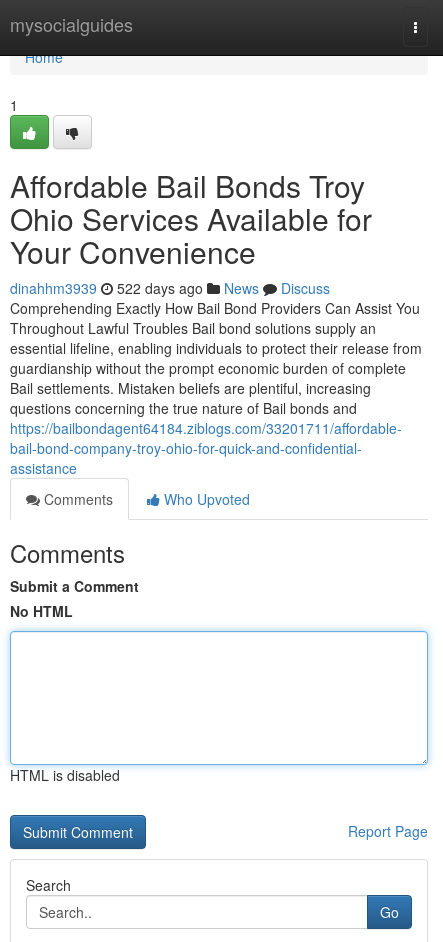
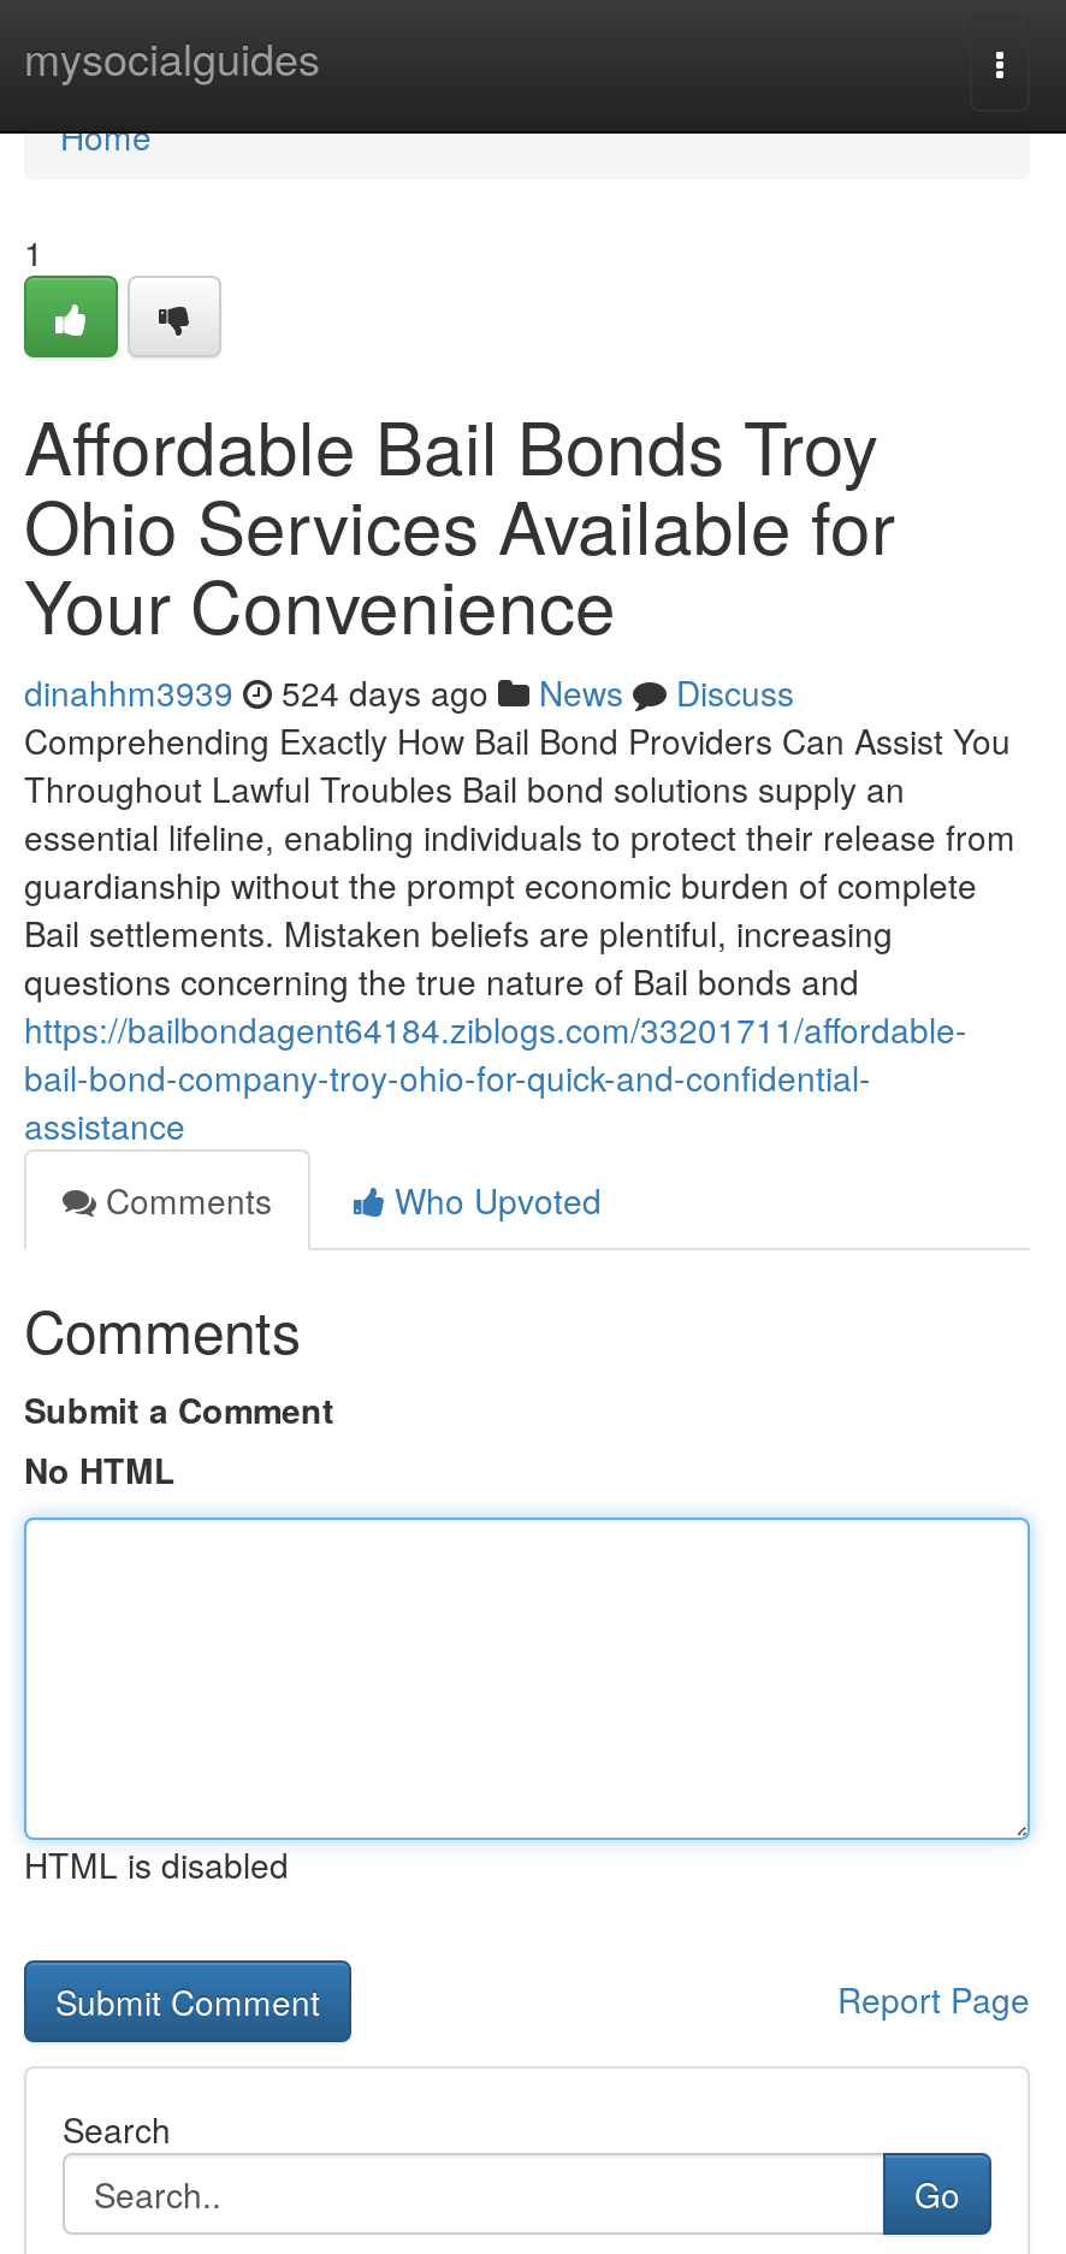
- dinahhm3939 522 days ago News Discuss
+ dinahhm3939 524 days ago News Discuss
